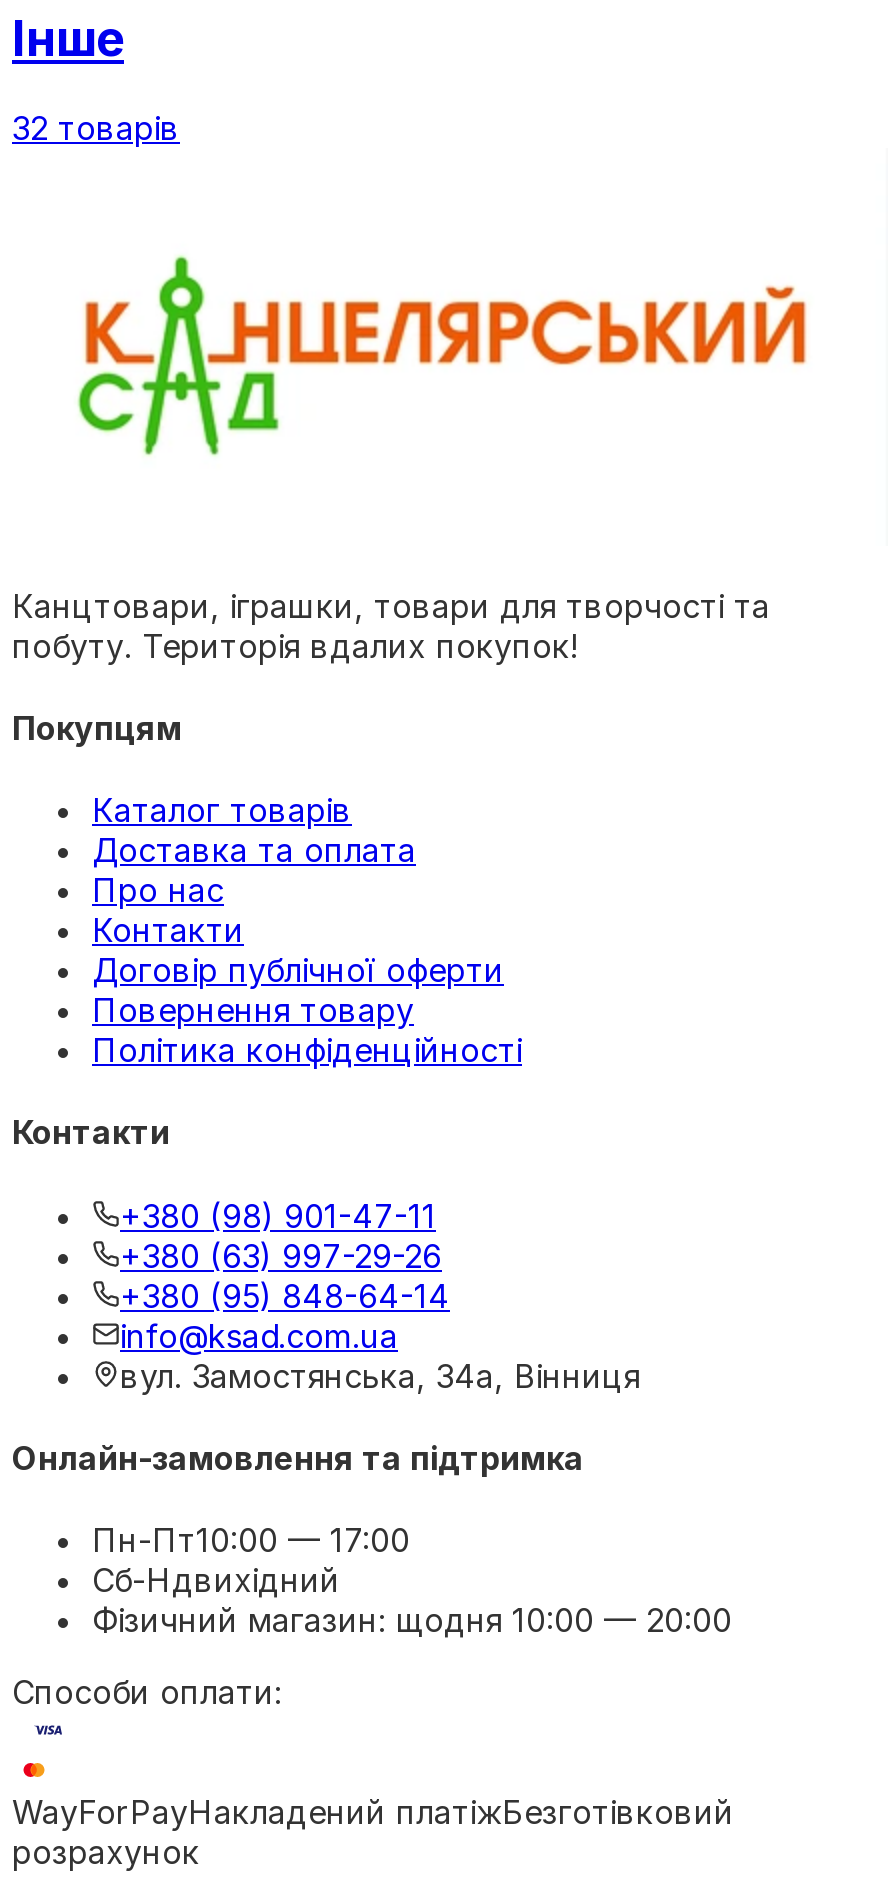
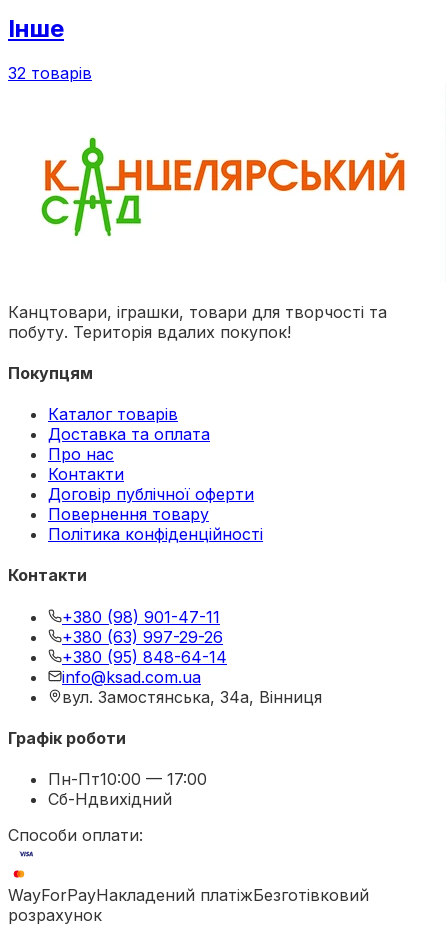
- Онлайн-замовлення та підтримка
+ Графік роботи

- Фізичний магазин: щодня 10:00 — 20:00
